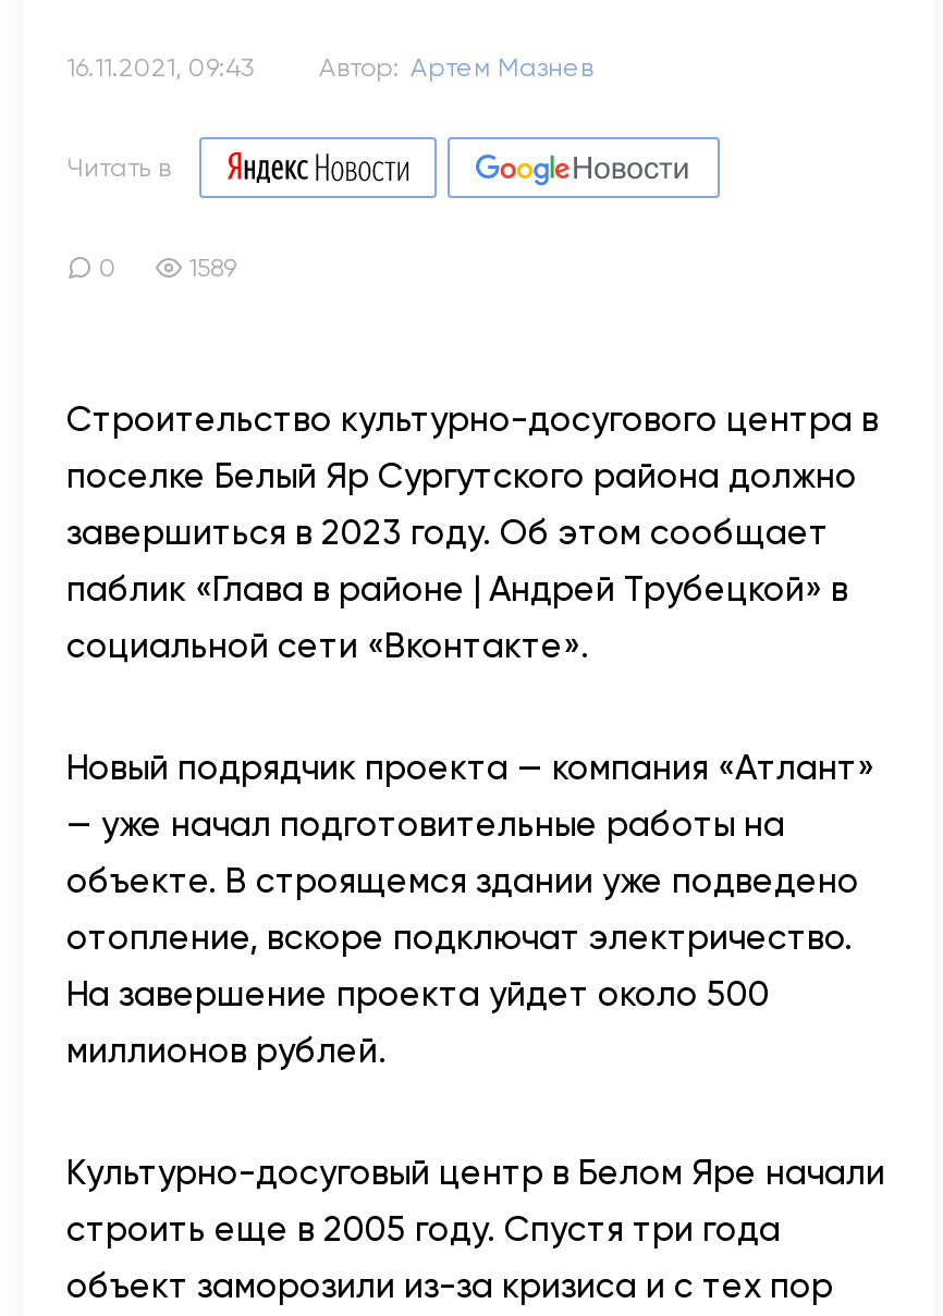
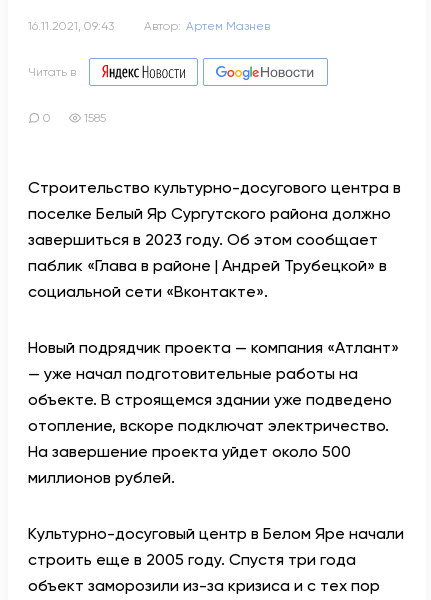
- 1589
+ 1585
